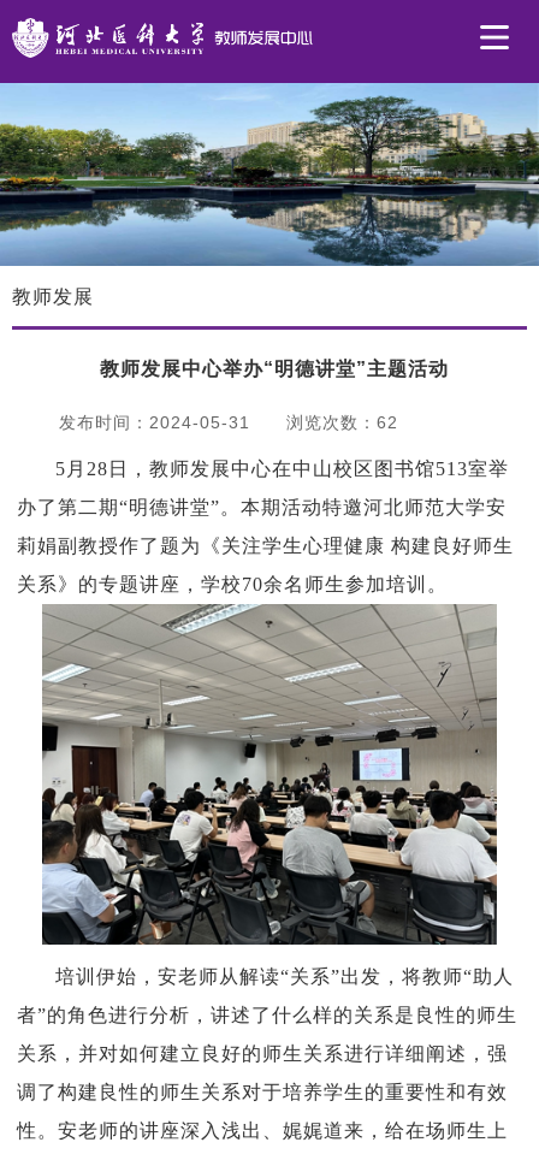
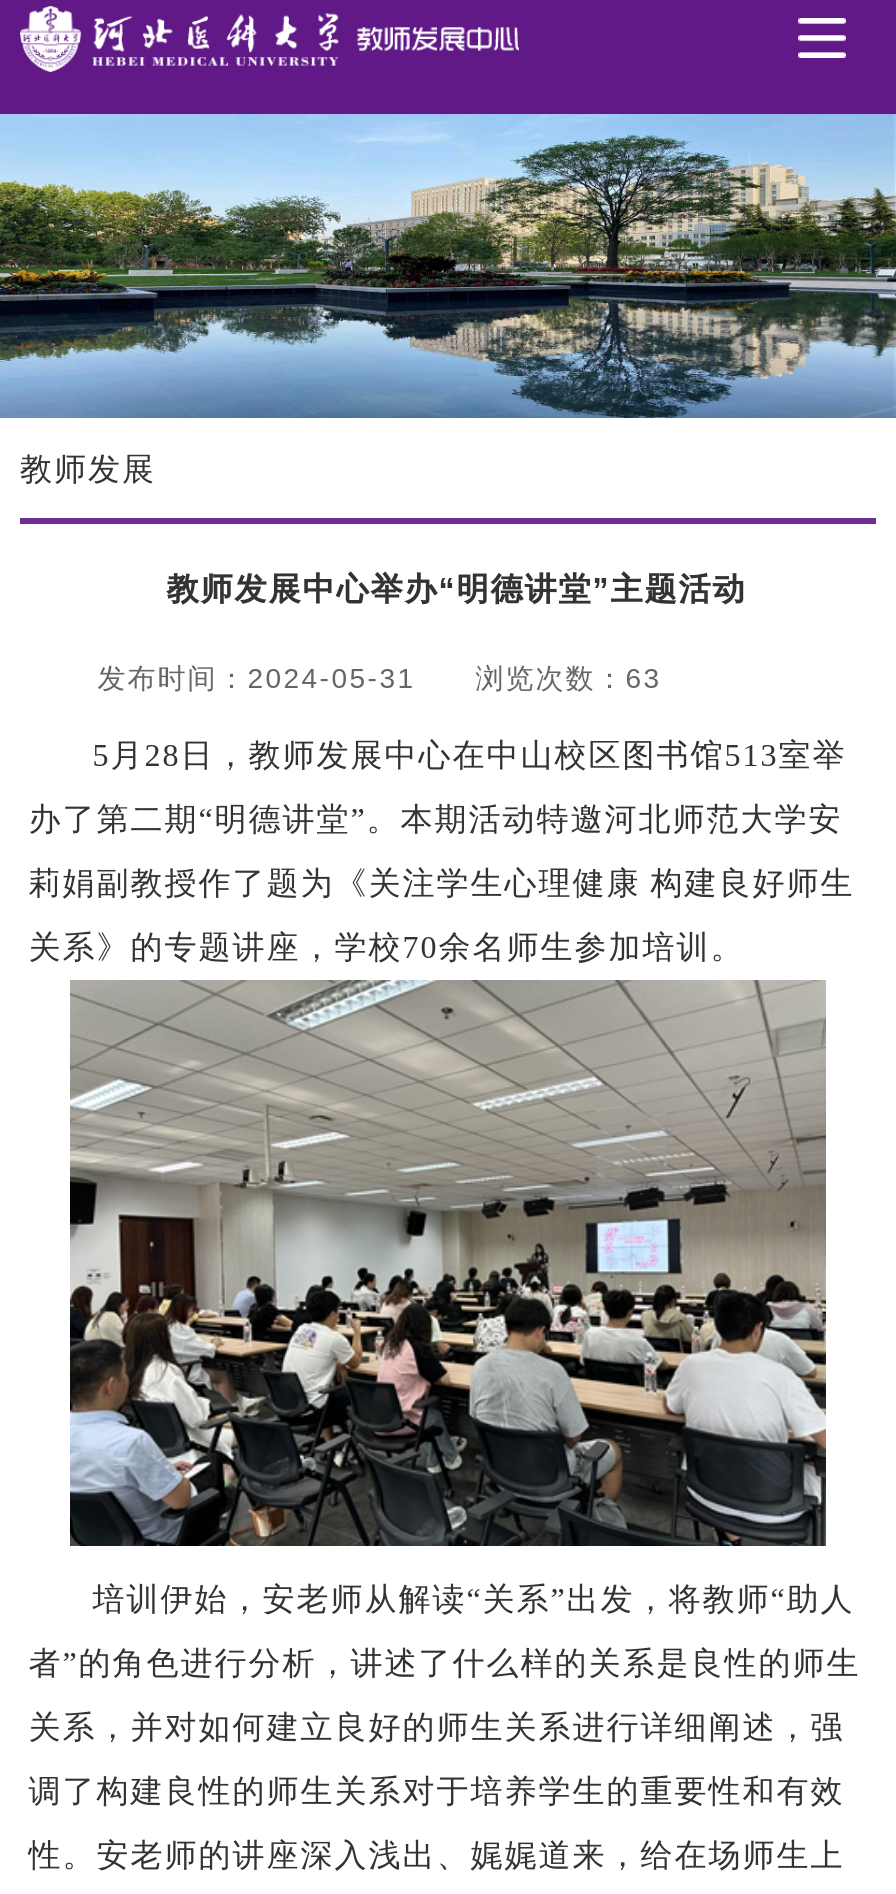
- 发布时间：2024-05-31 浏览次数：62
+ 发布时间：2024-05-31 浏览次数：63
